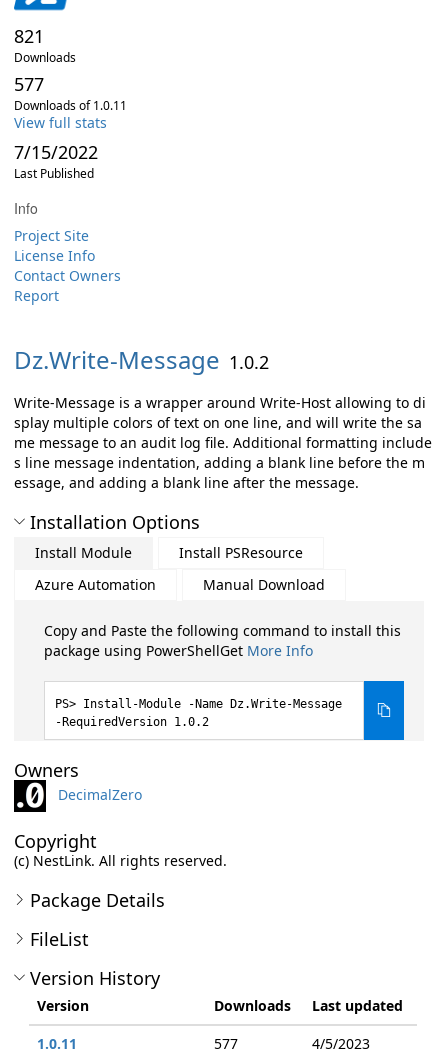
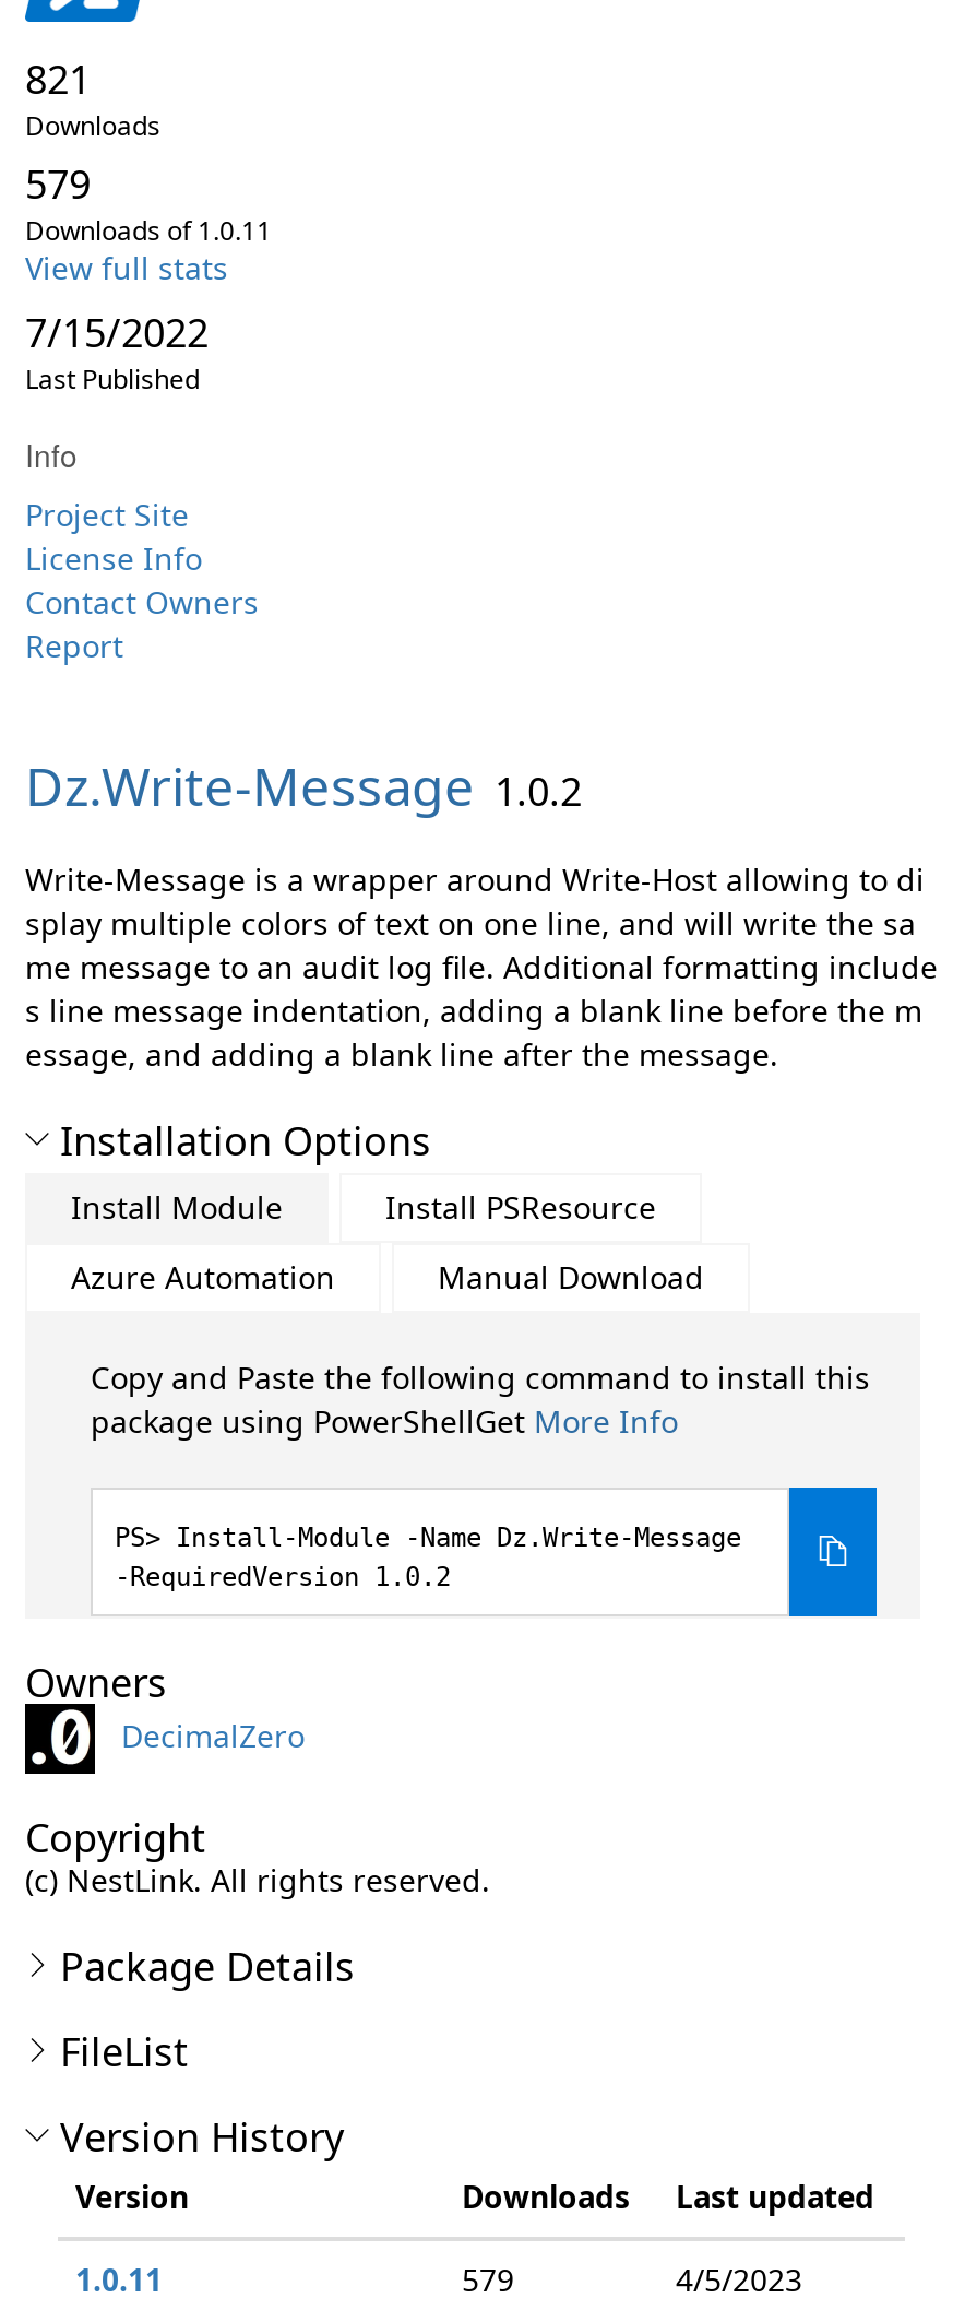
- 577
+ 579

- 577
+ 579
